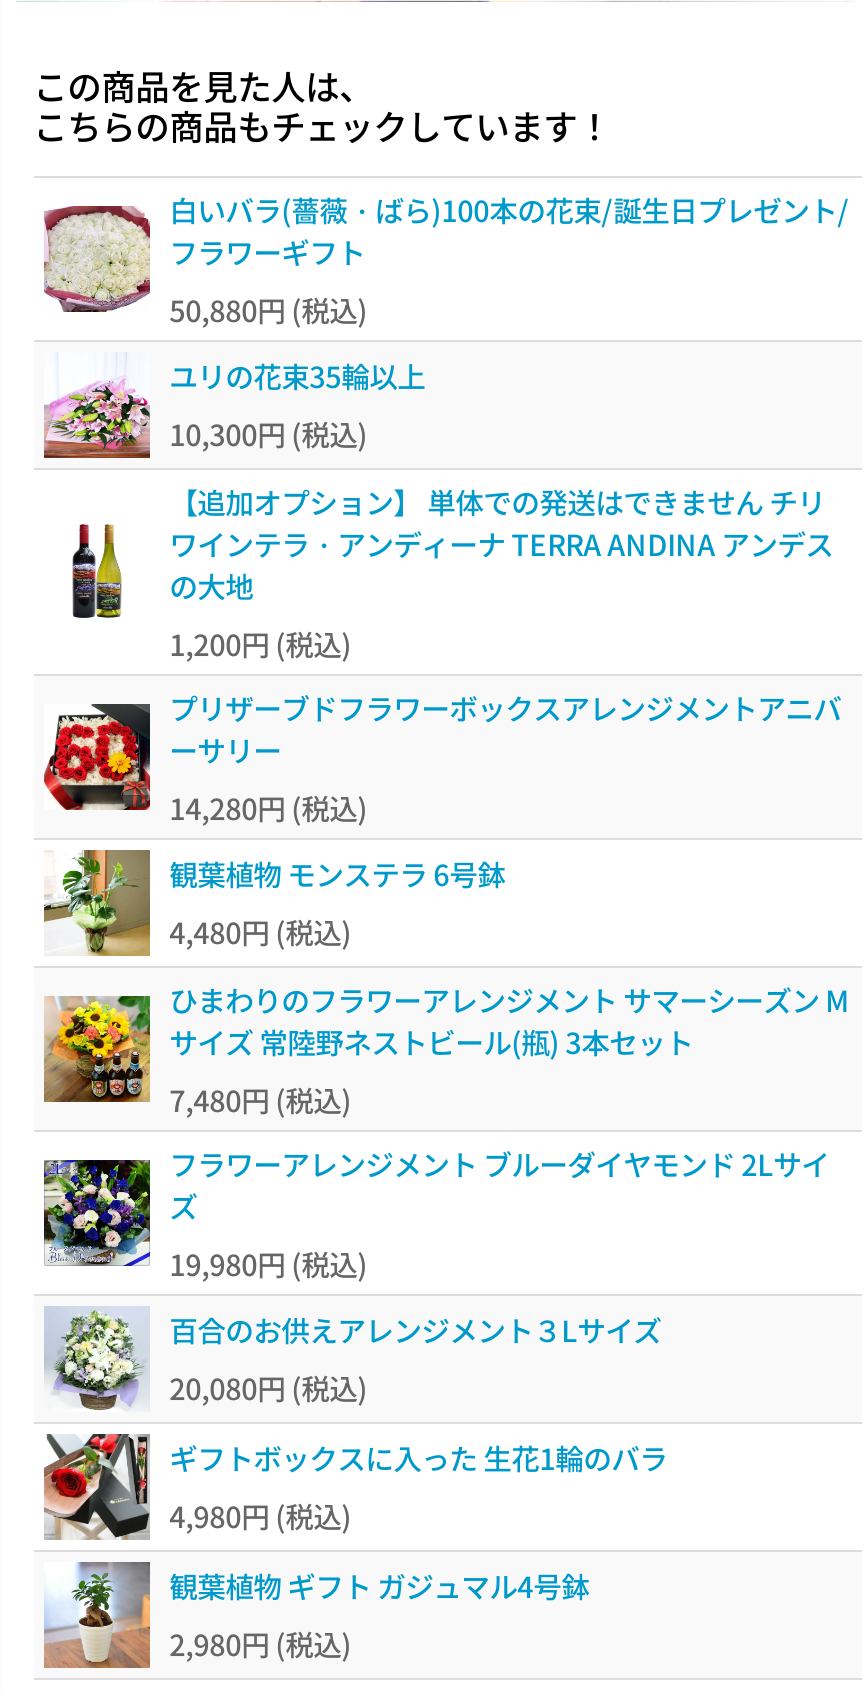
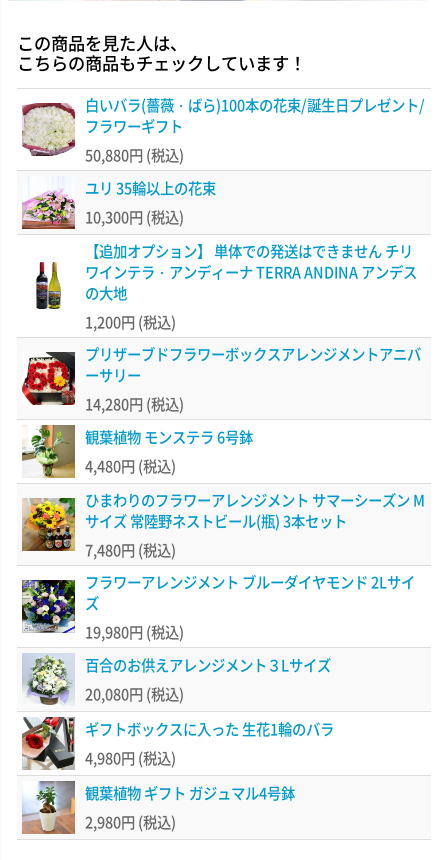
- ユリの花束35輪以上
+ ユリ 35輪以上の花束
